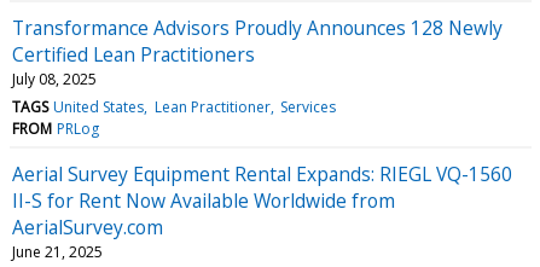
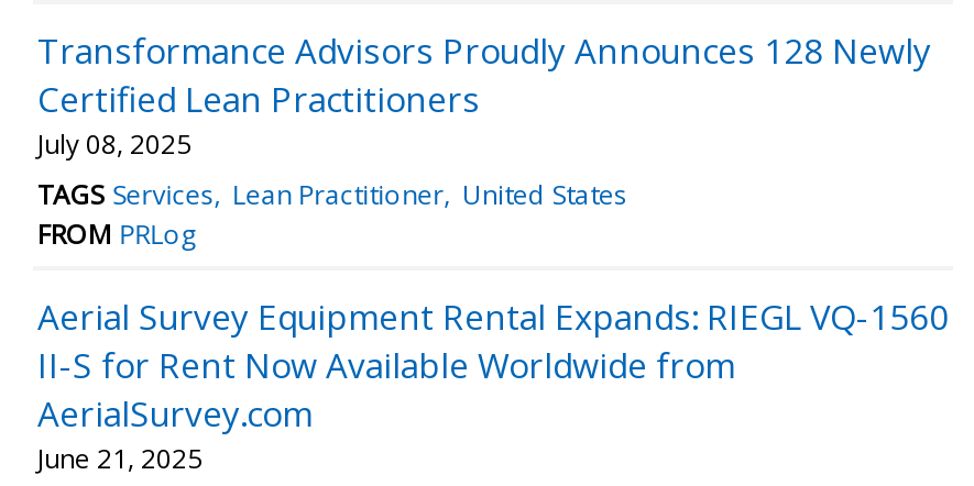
- TAGS United States Lean Practitioner Services
+ TAGS Services Lean Practitioner United States
